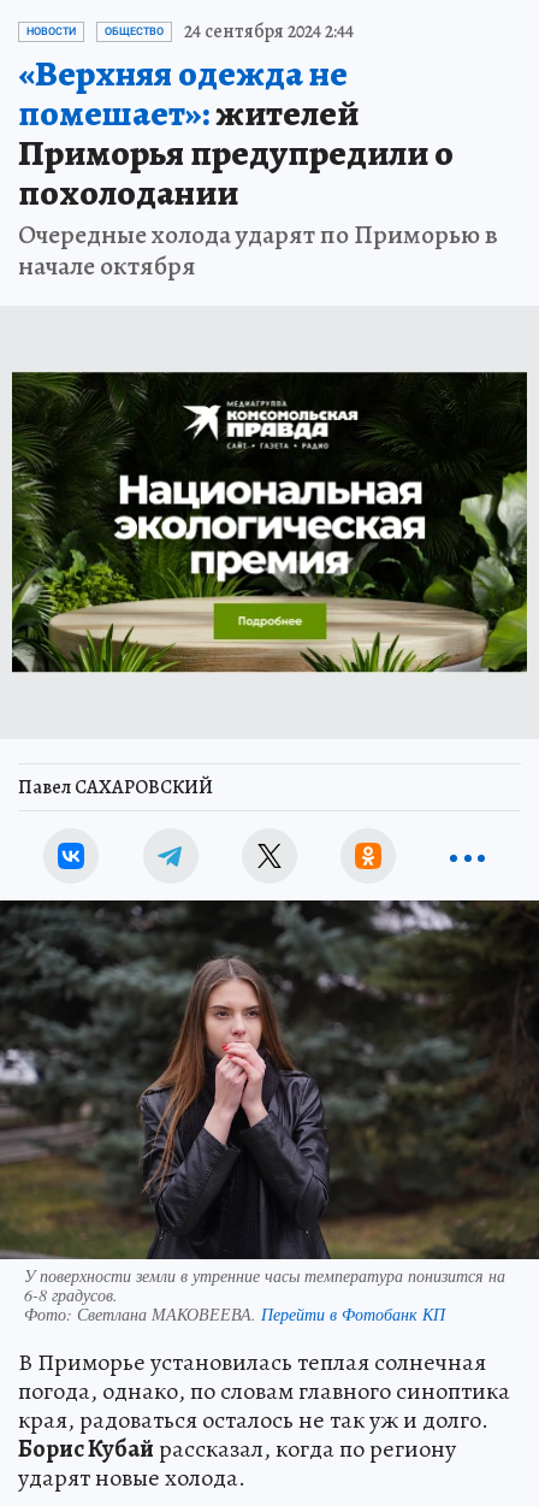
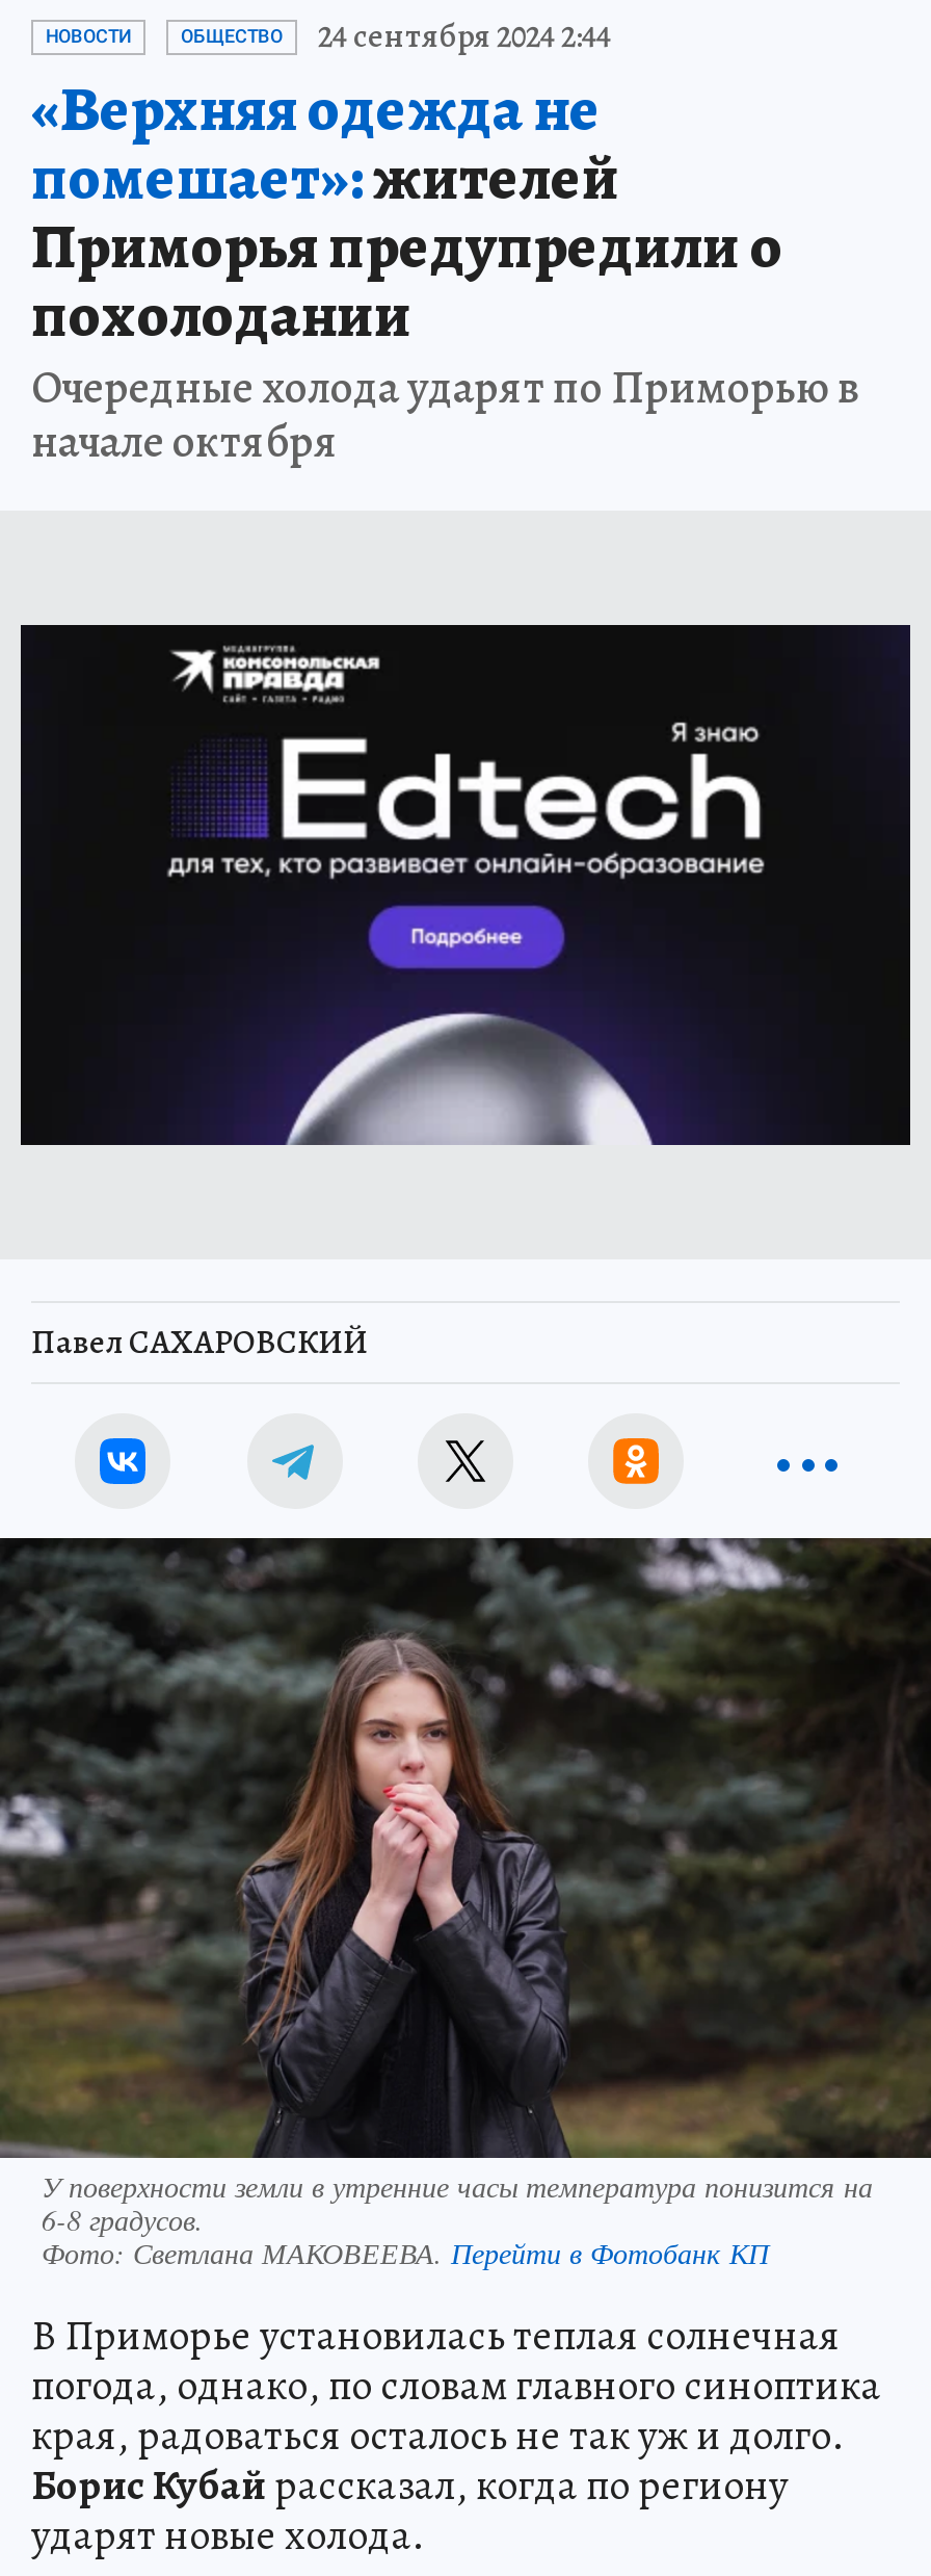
- [image]
+ [image]
